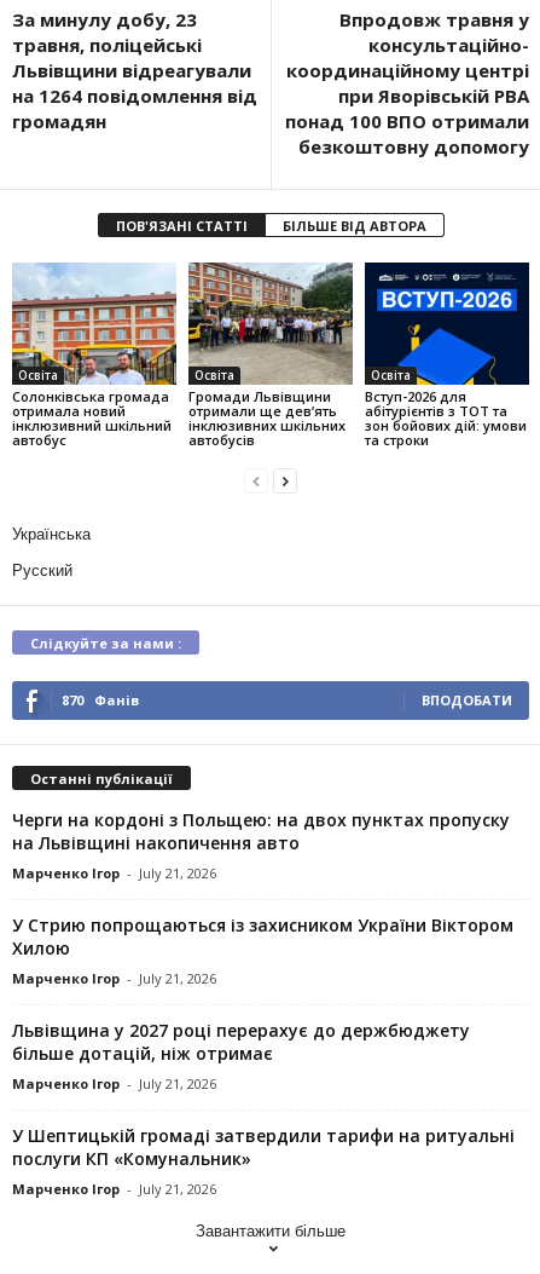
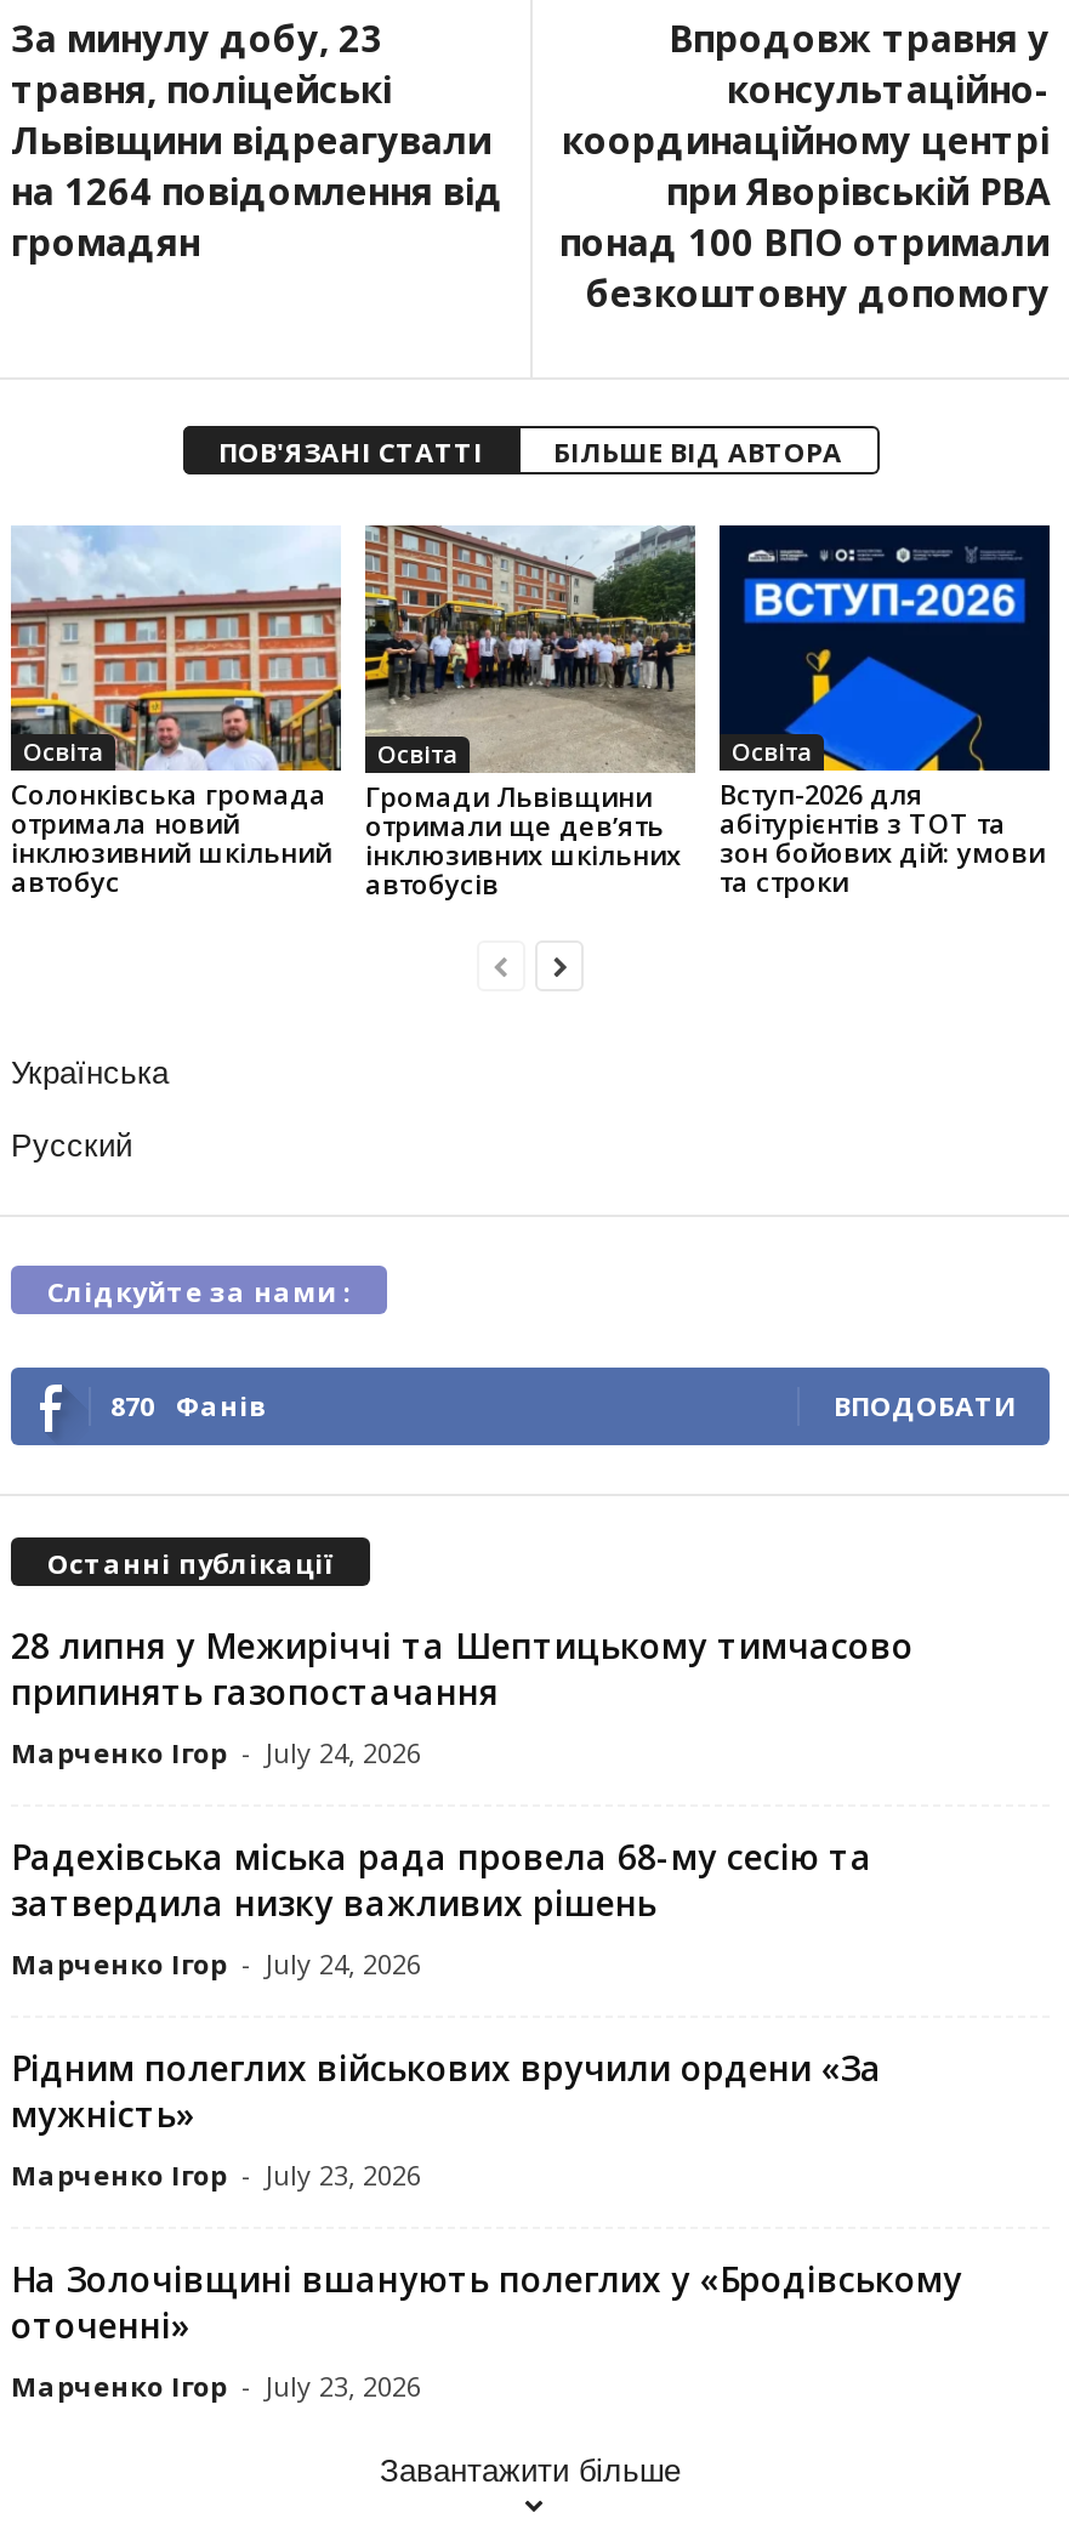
- Черги на кордоні з Польщею: на двох пунктах пропуску
- на Львівщині накопичення авто
- Марченко Ігор - July 21, 2026
+ 28 липня у Межиріччі та Шептицькому тимчасово
+ припинять газопостачання
+ Марченко Ігор - July 24, 2026

- У Стрию попрощаються із захисником України Віктором
- Хилою
- Марченко Ігор - July 21, 2026
+ Радехівська міська рада провела 68-му сесію та
+ затвердила низку важливих рішень
+ Марченко Ігор - July 24, 2026

- Львівщина у 2027 році перерахує до держбюджету
- більше дотацій, ніж отримає
- Марченко Ігор - July 21, 2026
+ Рідним полеглих військових вручили ордени «За
+ мужність»
+ Марченко Ігор - July 23, 2026

- У Шептицькій громаді затвердили тарифи на ритуальні
- послуги КП «Комунальник»
- Марченко Ігор - July 21, 2026
+ На Золочівщині вшанують полеглих у «Бродівському
+ оточенні»
+ Марченко Ігор - July 23, 2026
